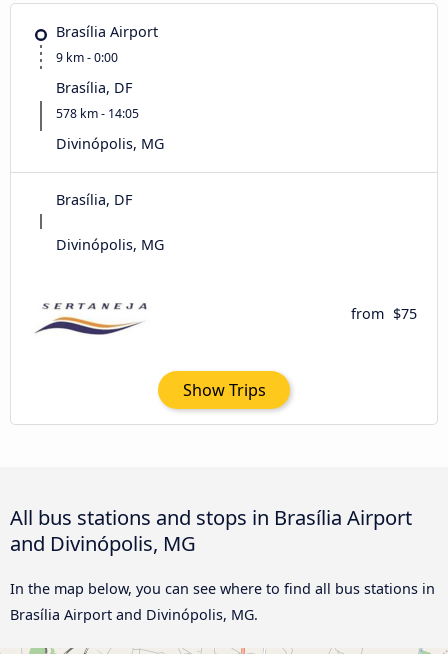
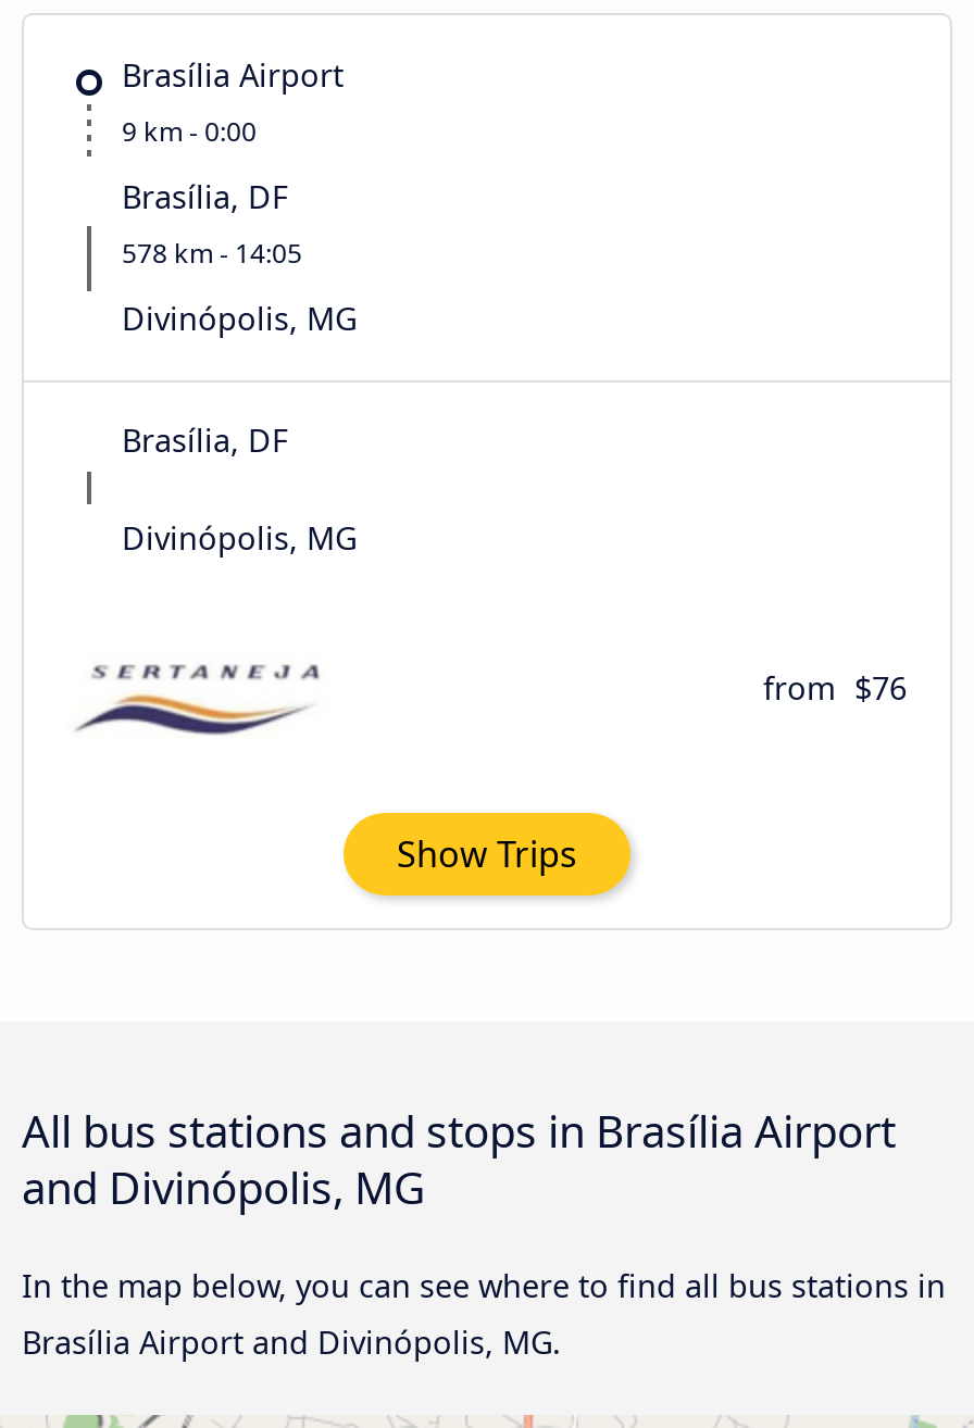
- from $75
+ from $76
